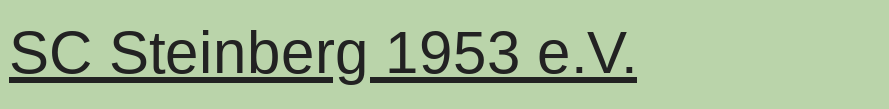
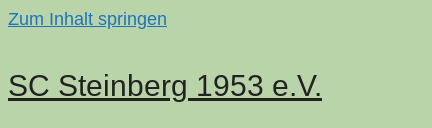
+ Zum Inhalt springen
